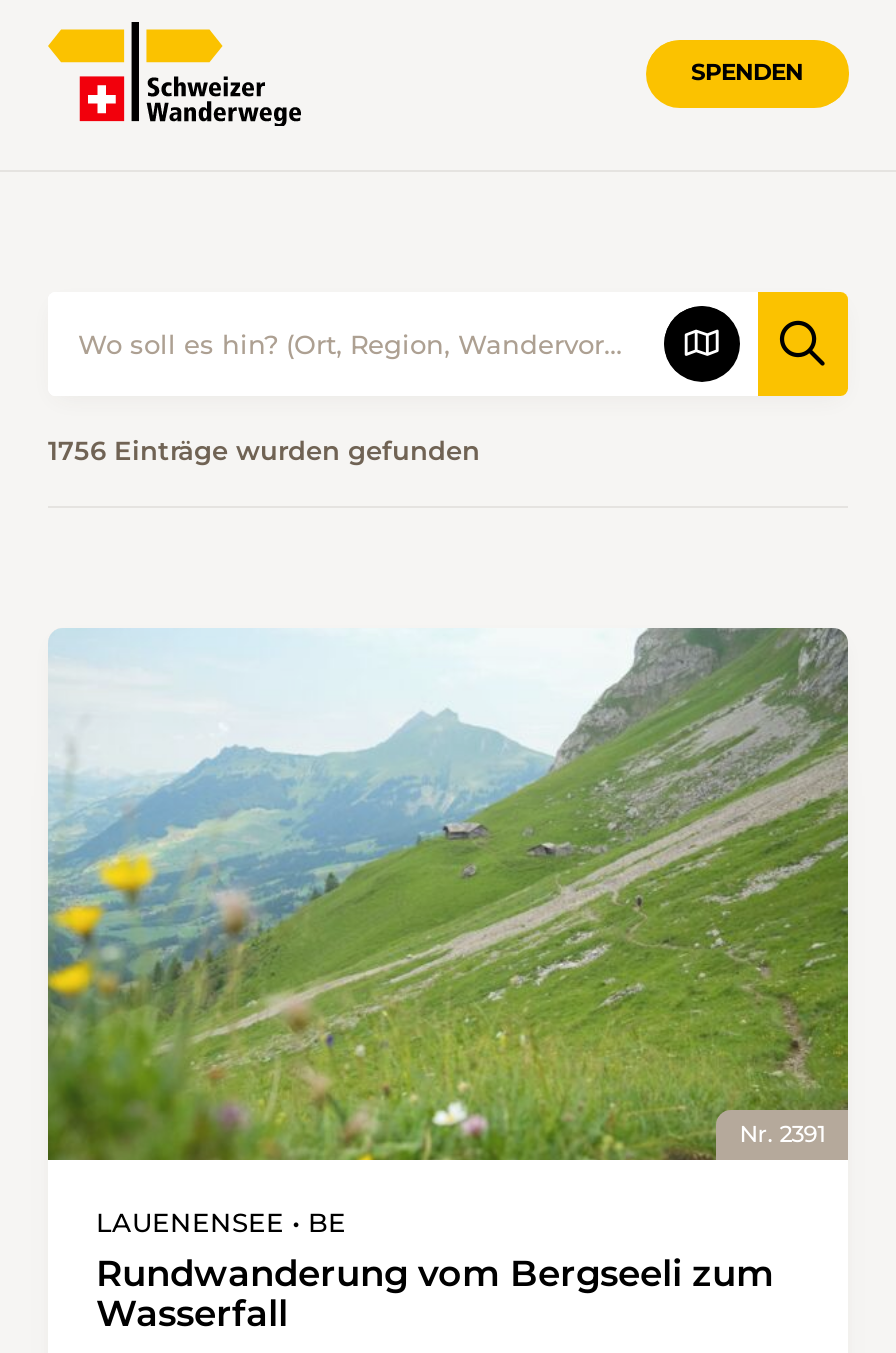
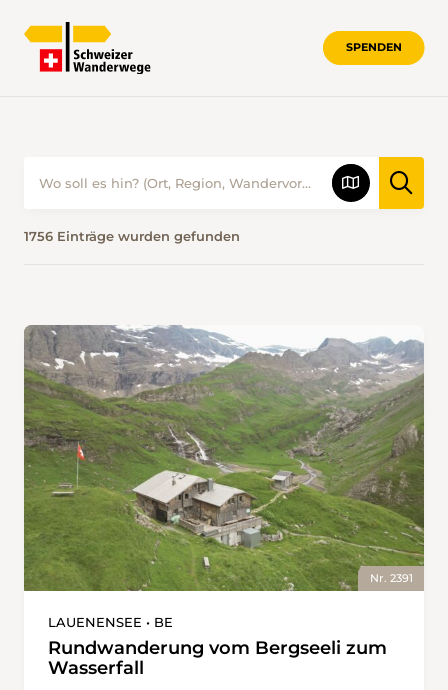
- [image]
+ [image]
